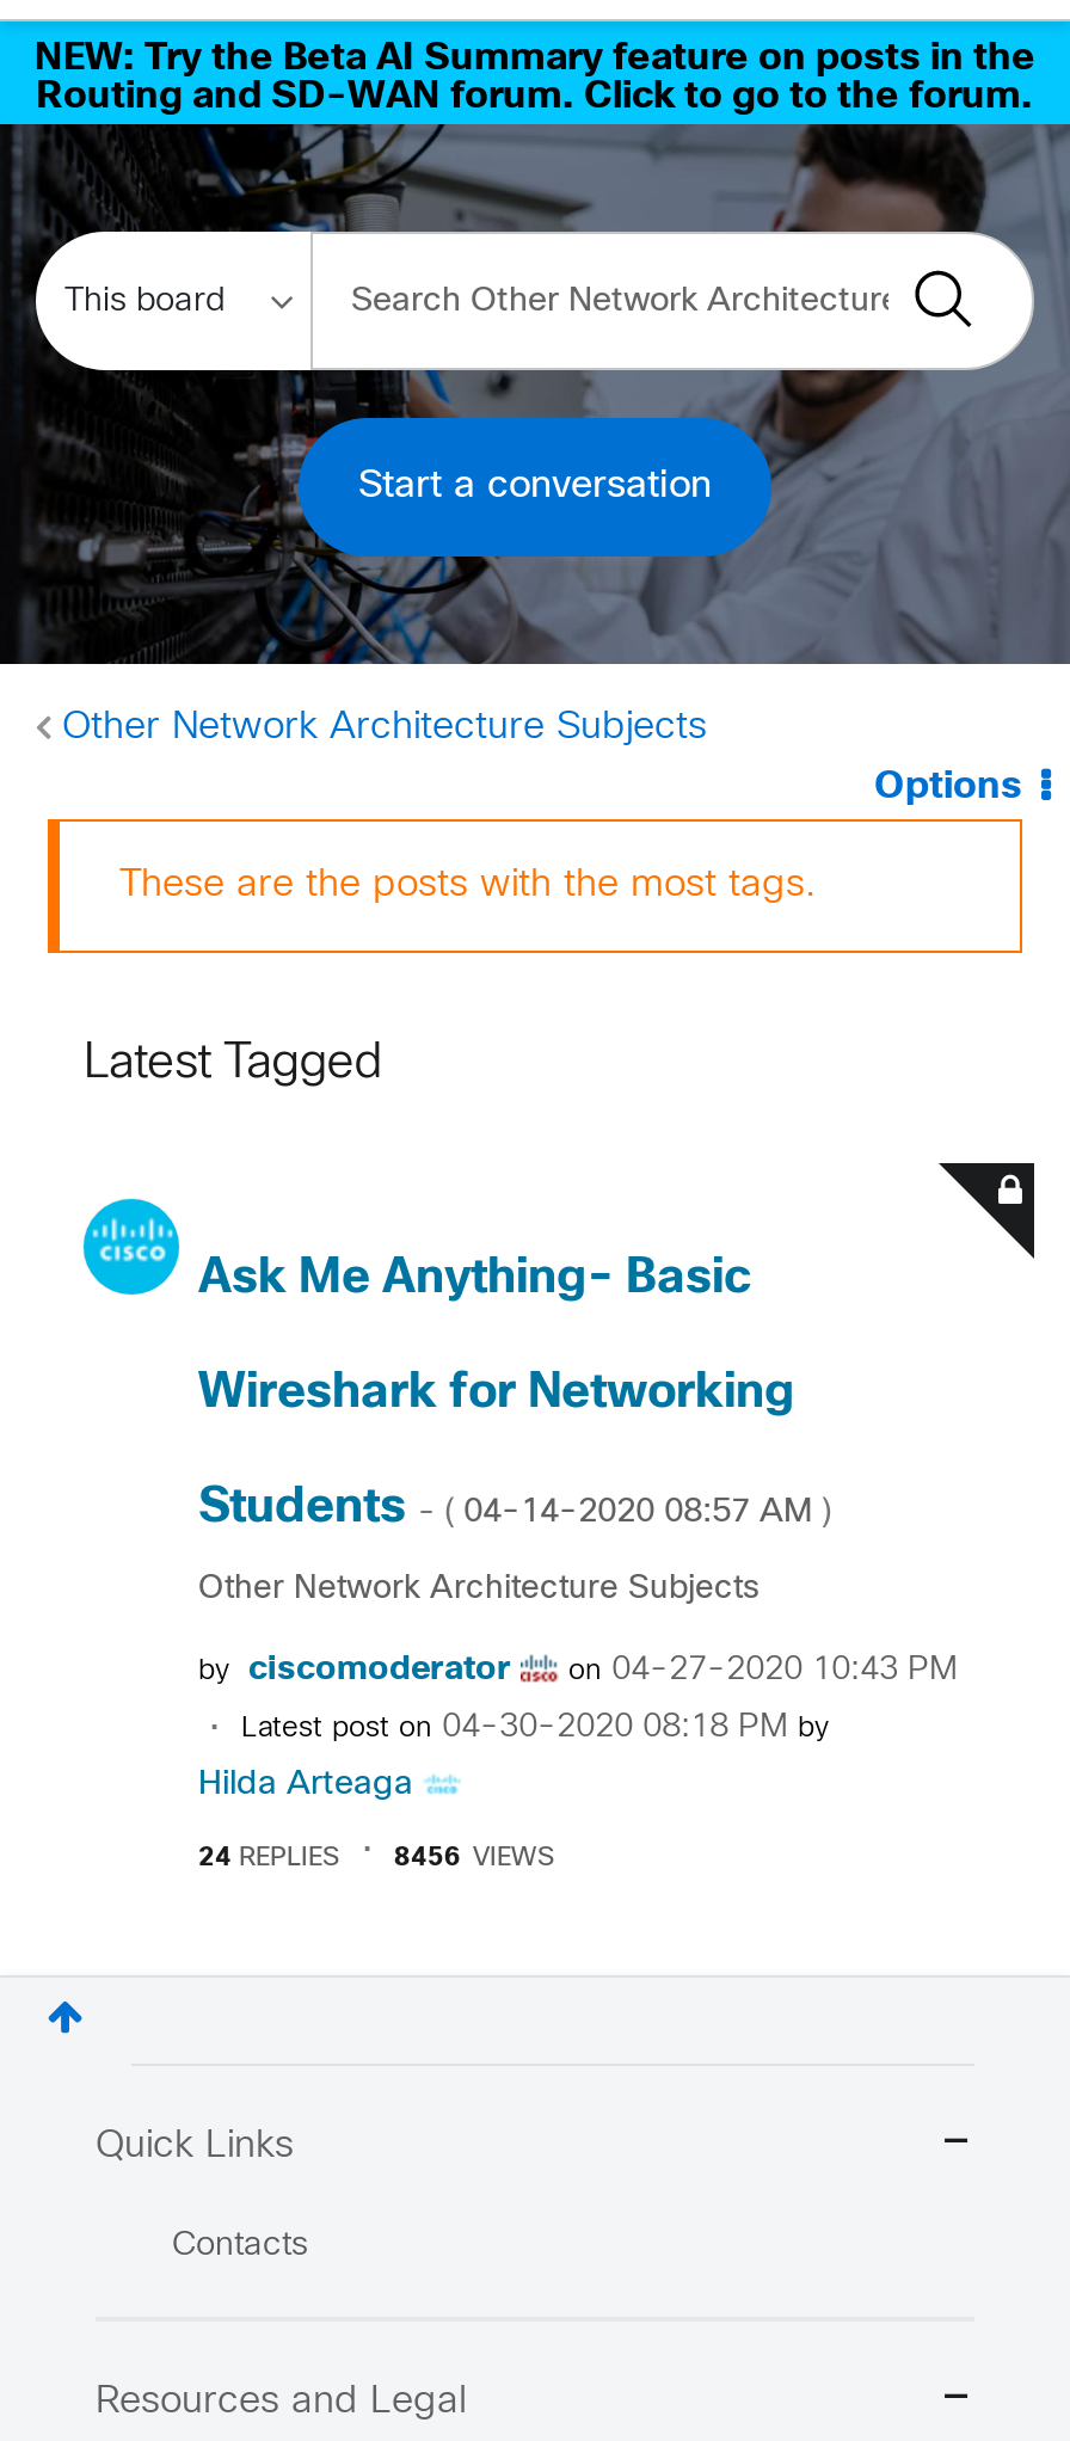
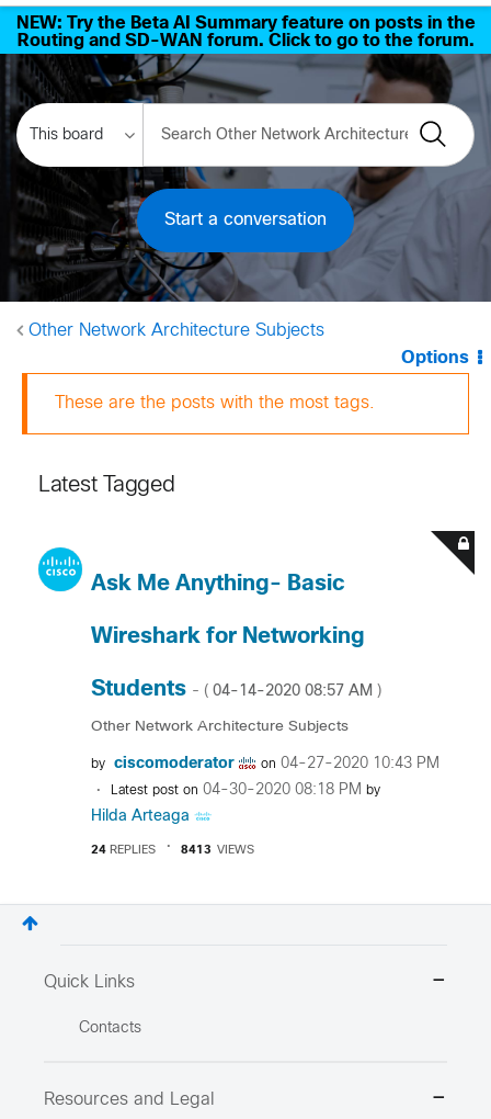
- 8456 VIEWS
+ 8413 VIEWS
